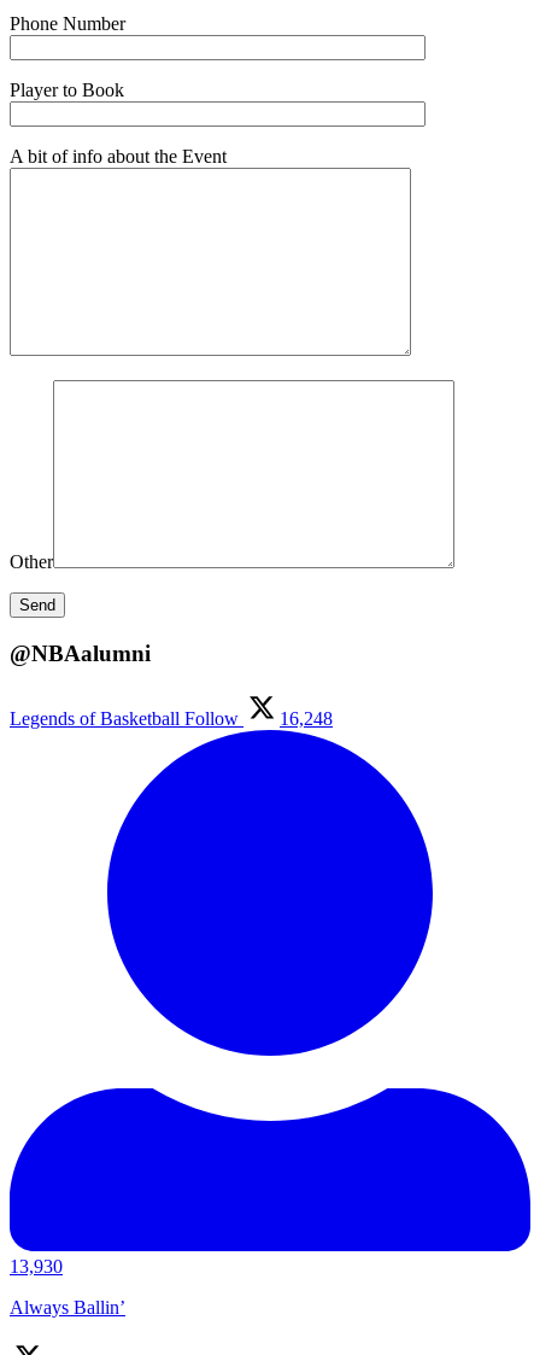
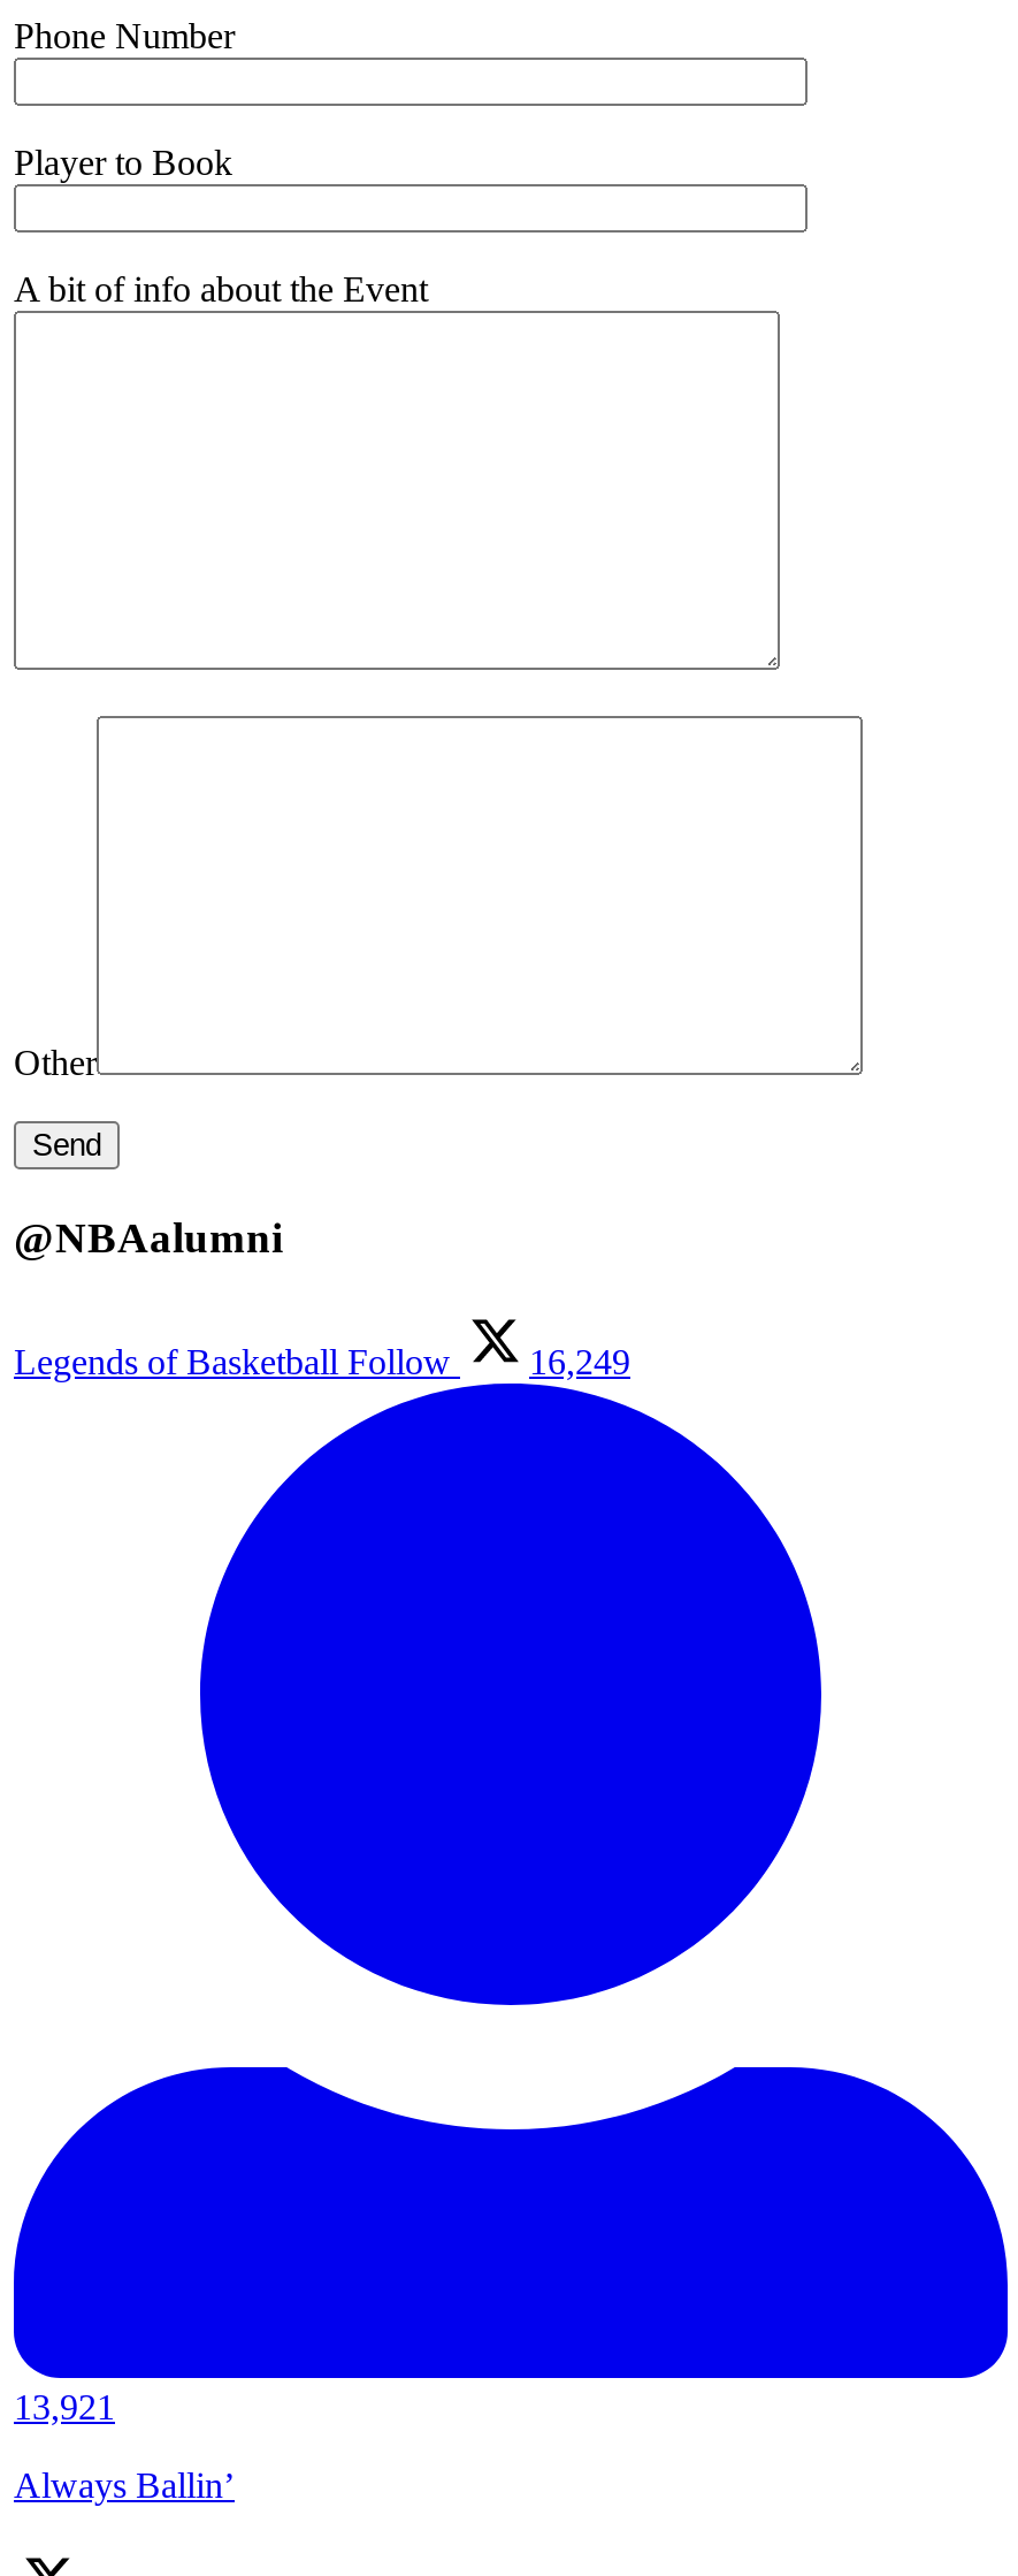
- Legends of Basketball Follow 16,248
+ Legends of Basketball Follow 16,249

- 13,930
+ 13,921
